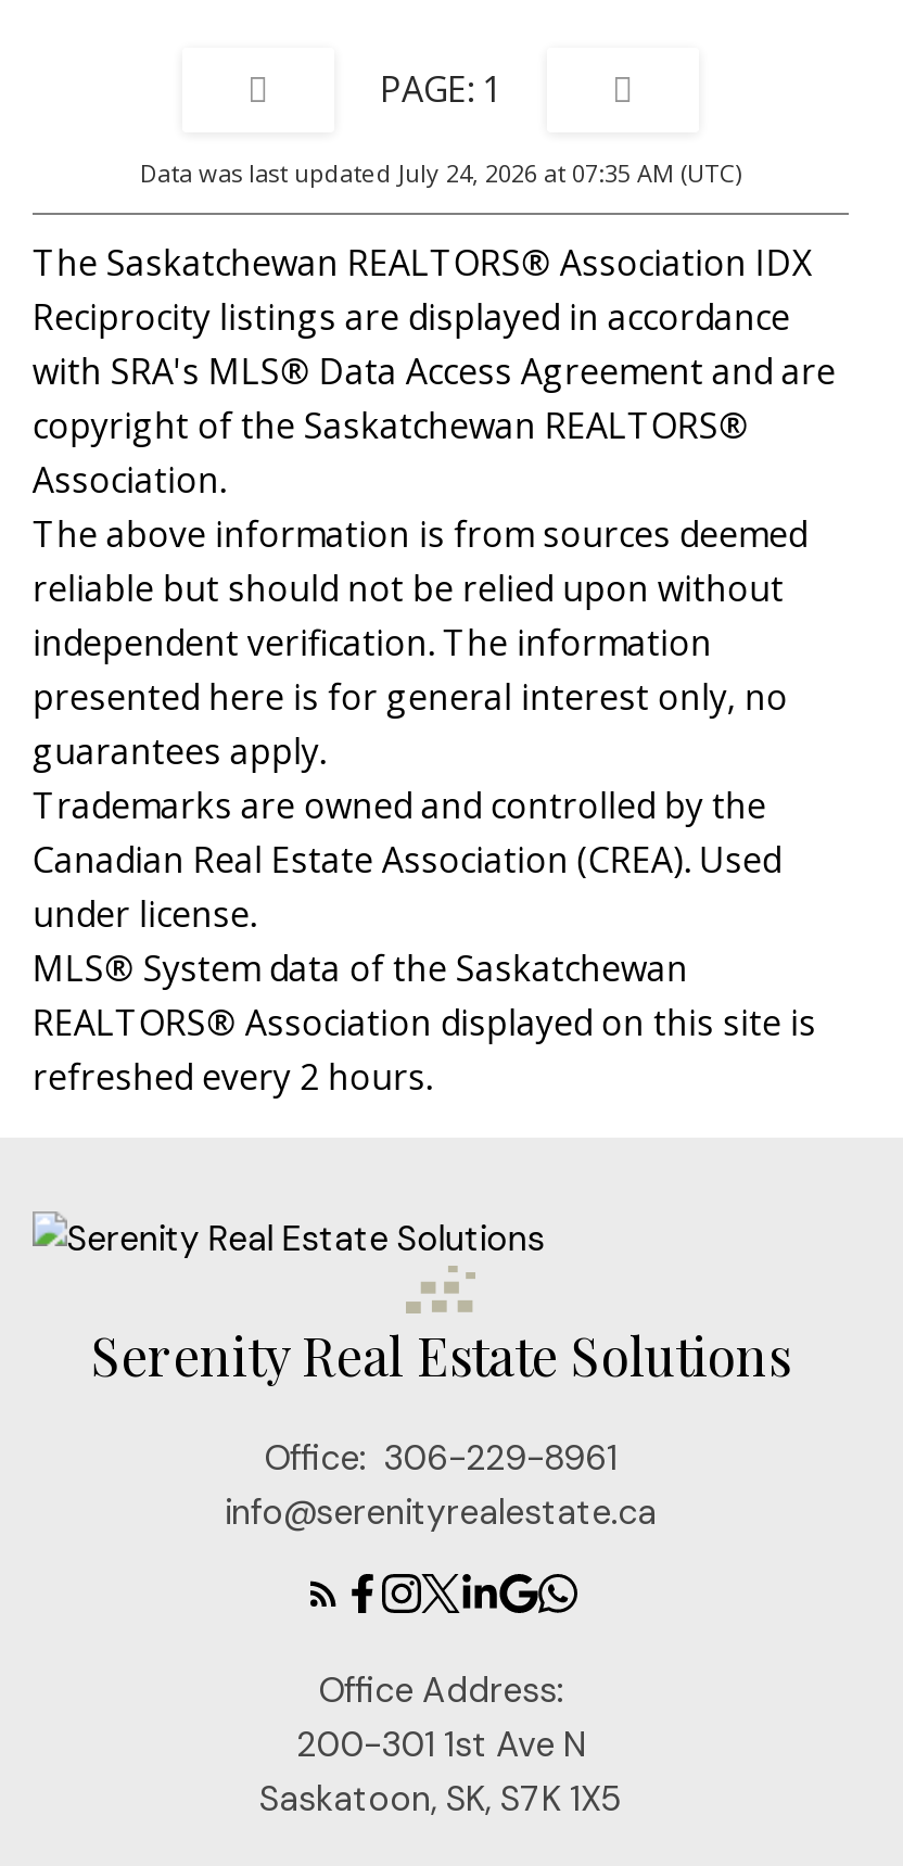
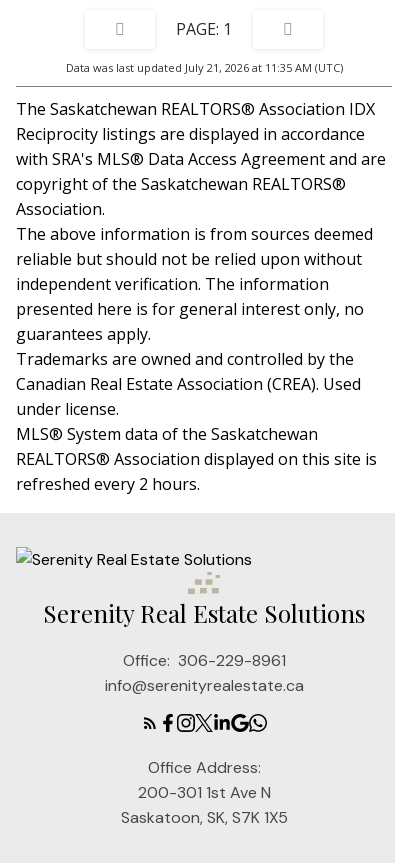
- Data was last updated July 24, 2026 at 07:35 AM (UTC)
+ Data was last updated July 21, 2026 at 11:35 AM (UTC)
